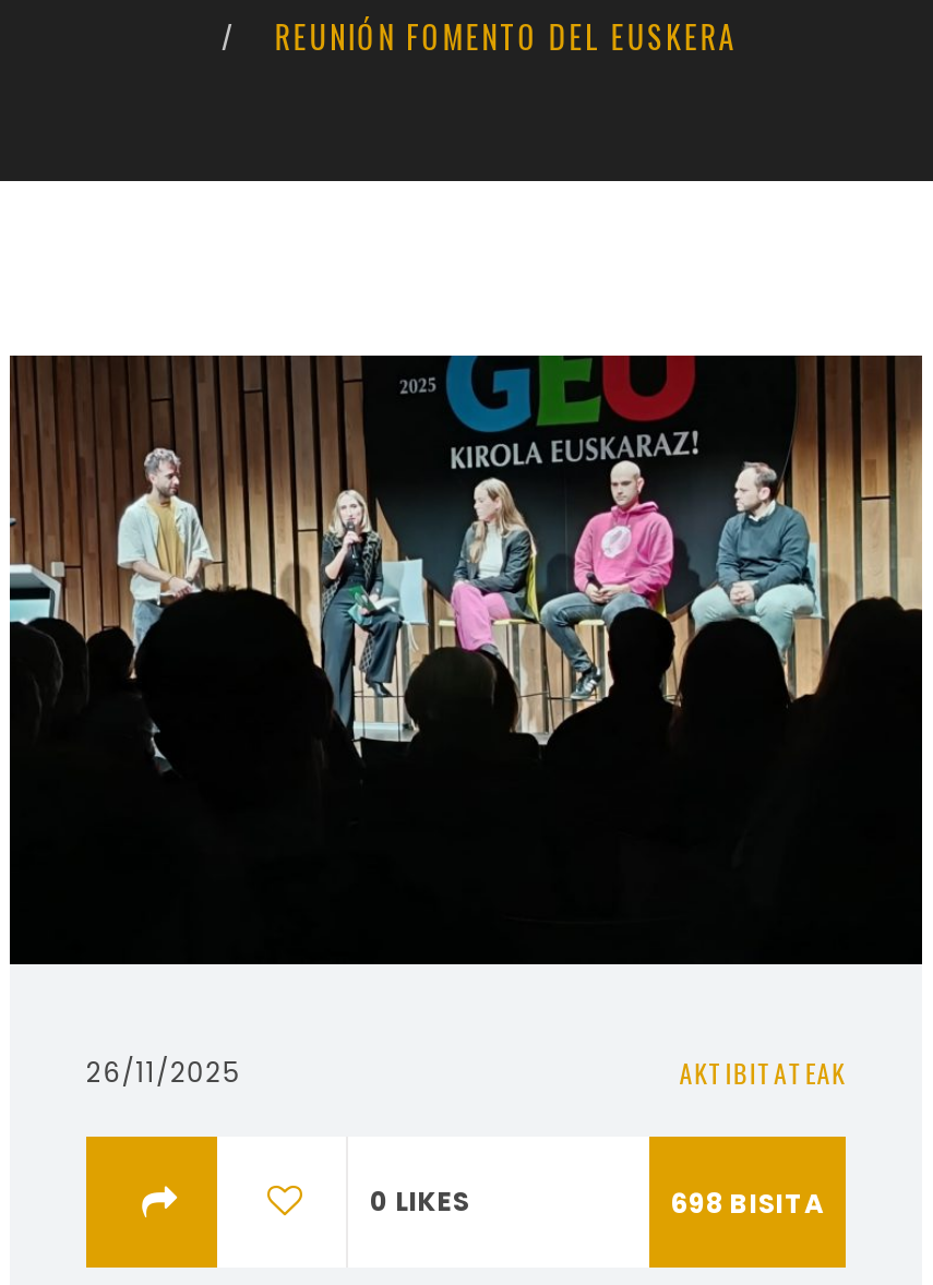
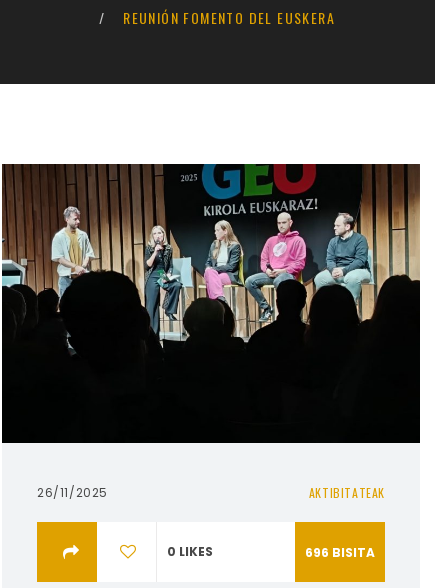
- 698 BISITA
+ 696 BISITA
